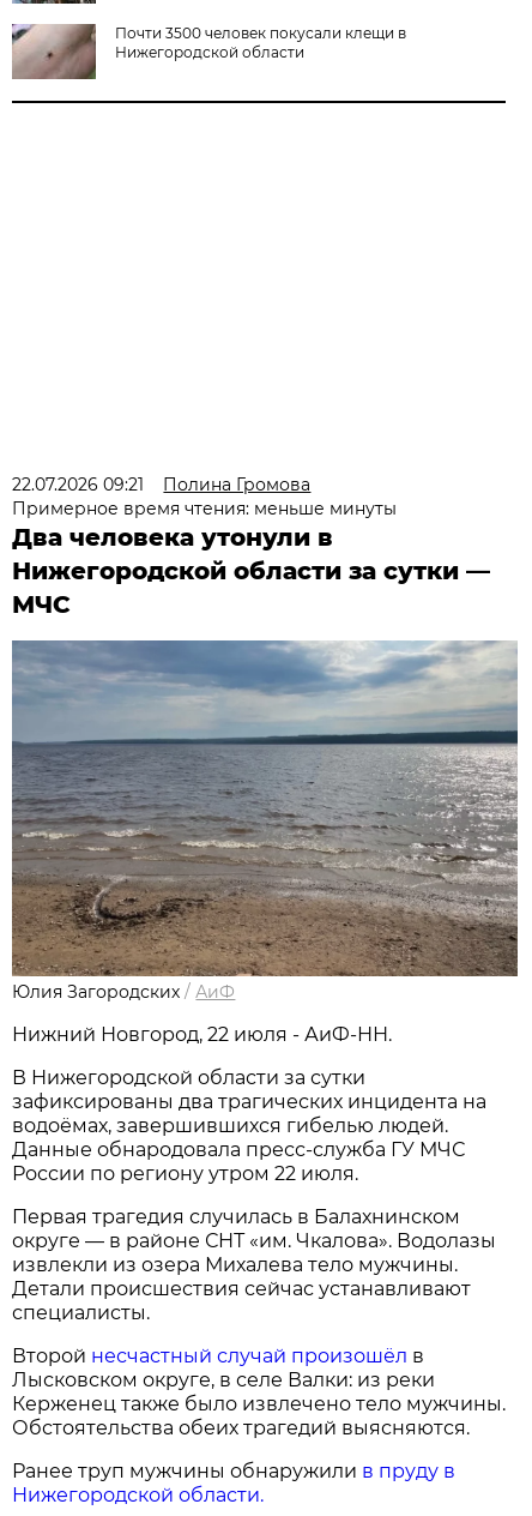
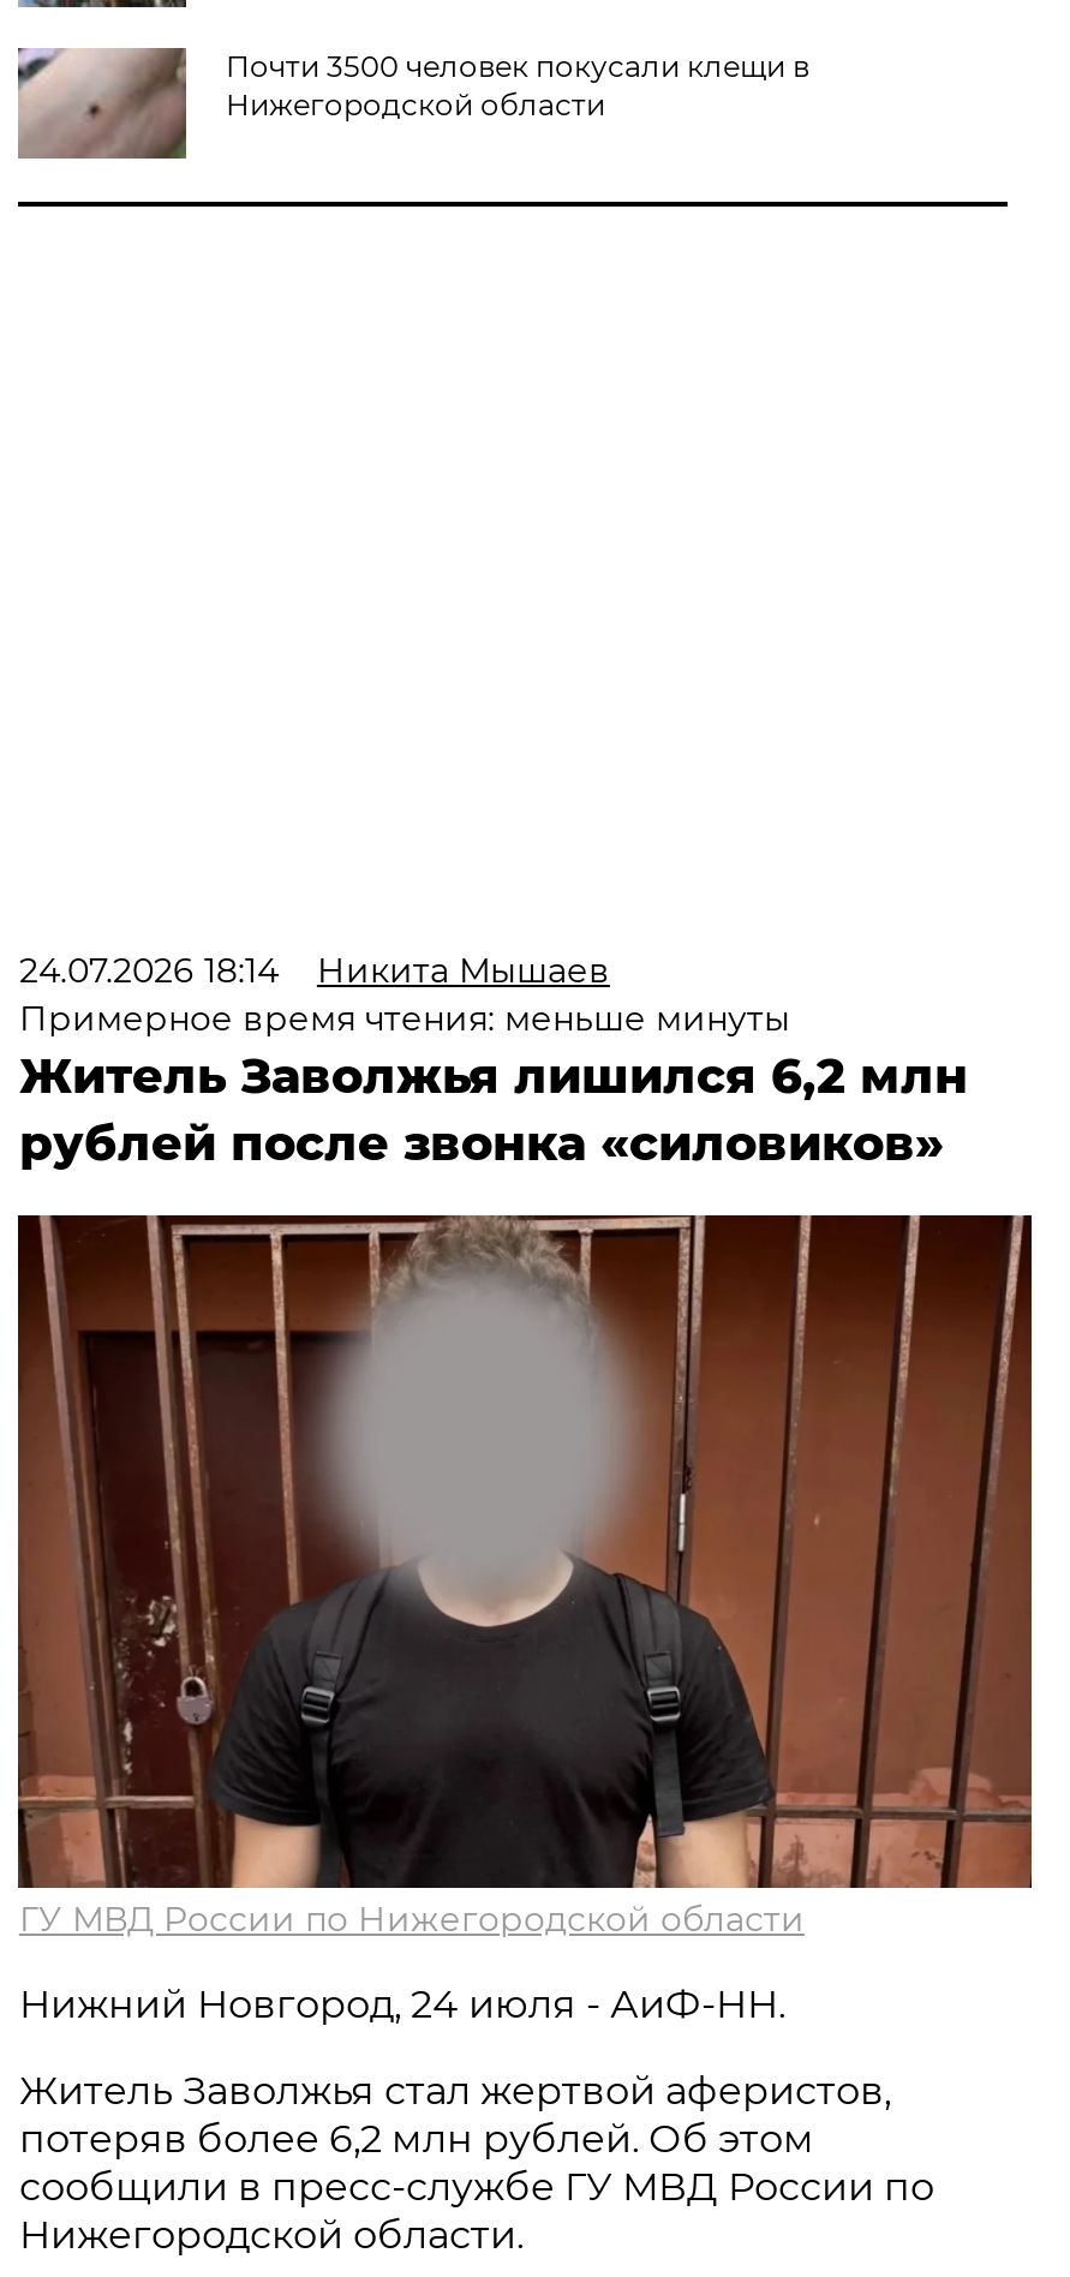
- 22.07.2026 09:21
- Полина Громова
+ 24.07.2026 18:14
+ Никита Мышаев

- Два человека утонули в
- Нижегородской области за сутки —
- МЧС
+ Житель Заволжья лишился 6,2 млн
+ рублей после звонка «силовиков»

- [image]
- Юлия Загородских / АиФ
- Нижний Новгород, 22 июля - АиФ-НН.
- В Нижегородской области за сутки
- зафиксированы два трагических инцидента на
- водоёмах, завершившихся гибелью людей.
- Данные обнародовала пресс‑служба ГУ МЧС
- России по региону утром 22 июля.
- Первая трагедия случилась в Балахнинском
- округе — в районе СНТ «им. Чкалова». Водолазы
- извлекли из озера Михалева тело мужчины.
- Детали происшествия сейчас устанавливают
- специалисты.
- Второй несчастный случай произошёл в
- Лысковском округе, в селе Валки: из реки
- Керженец также было извлечено тело мужчины.
- Обстоятельства обеих трагедий выясняются.
- Ранее труп мужчины обнаружили в пруду в
+ [image]
+ ГУ МВД России по Нижегородской области
+ Нижний Новгород, 24 июля - АиФ-НН.
+ Житель Заволжья стал жертвой аферистов,
+ потеряв более 6,2 млн рублей. Об этом
+ сообщили в пресс-службе ГУ МВД России по
